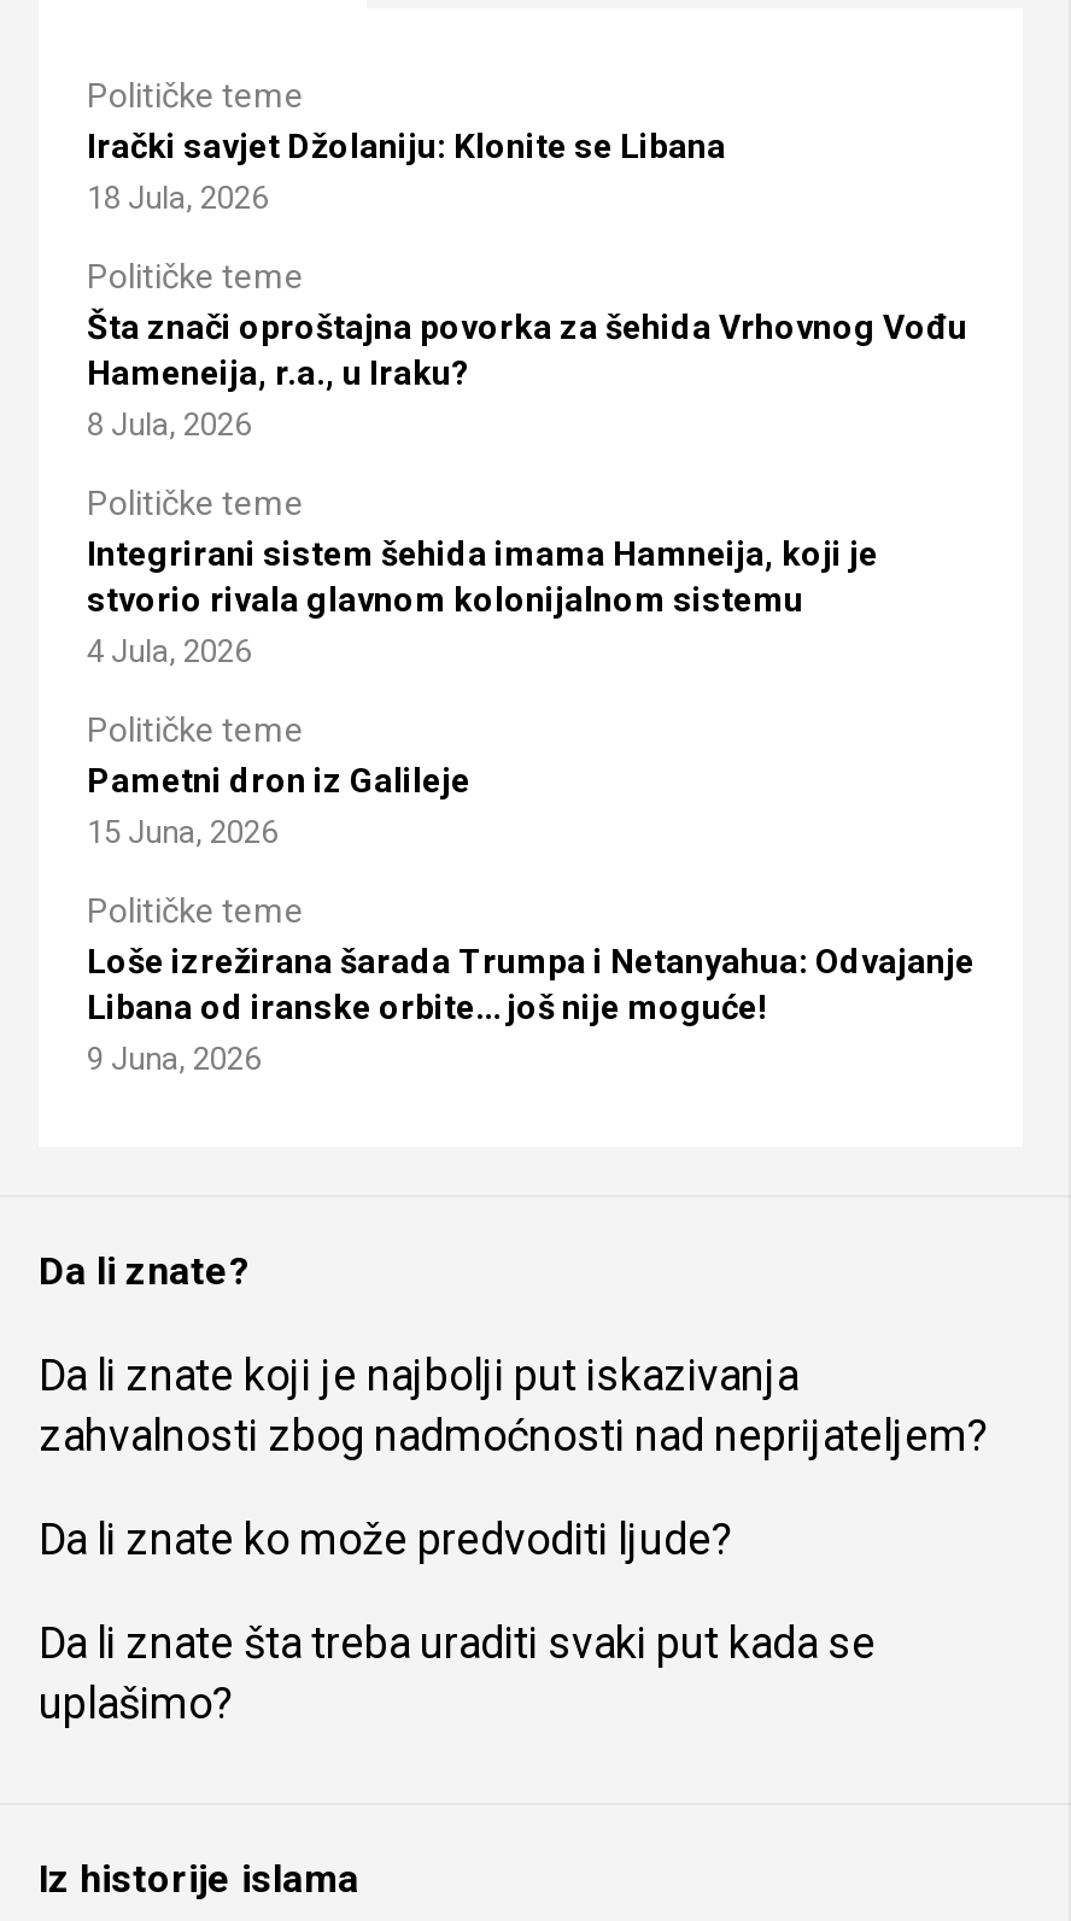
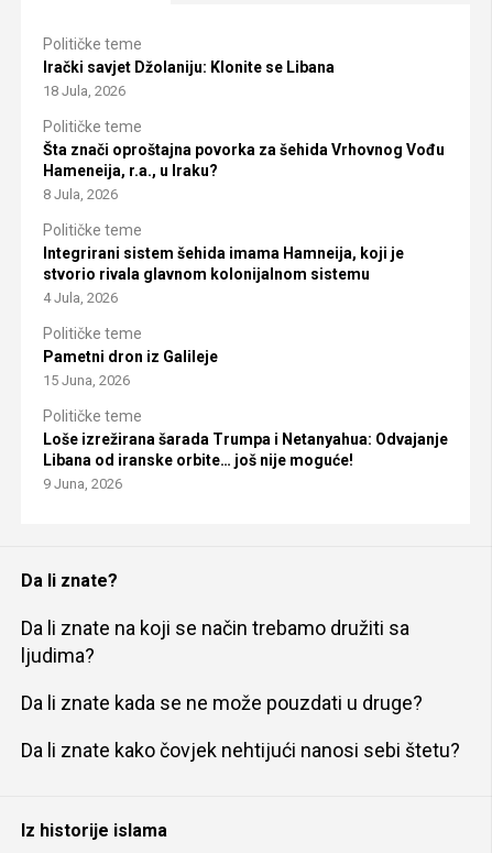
- Da li znate koji je najbolji put iskazivanja
- zahvalnosti zbog nadmoćnosti nad neprijateljem?
+ Da li znate na koji se način trebamo družiti sa
+ ljudima?

- Da li znate ko može predvoditi ljude?
+ Da li znate kada se ne može pouzdati u druge?

- Da li znate šta treba uraditi svaki put kada se
- uplašimo?
+ Da li znate kako čovjek nehtijući nanosi sebi štetu?
